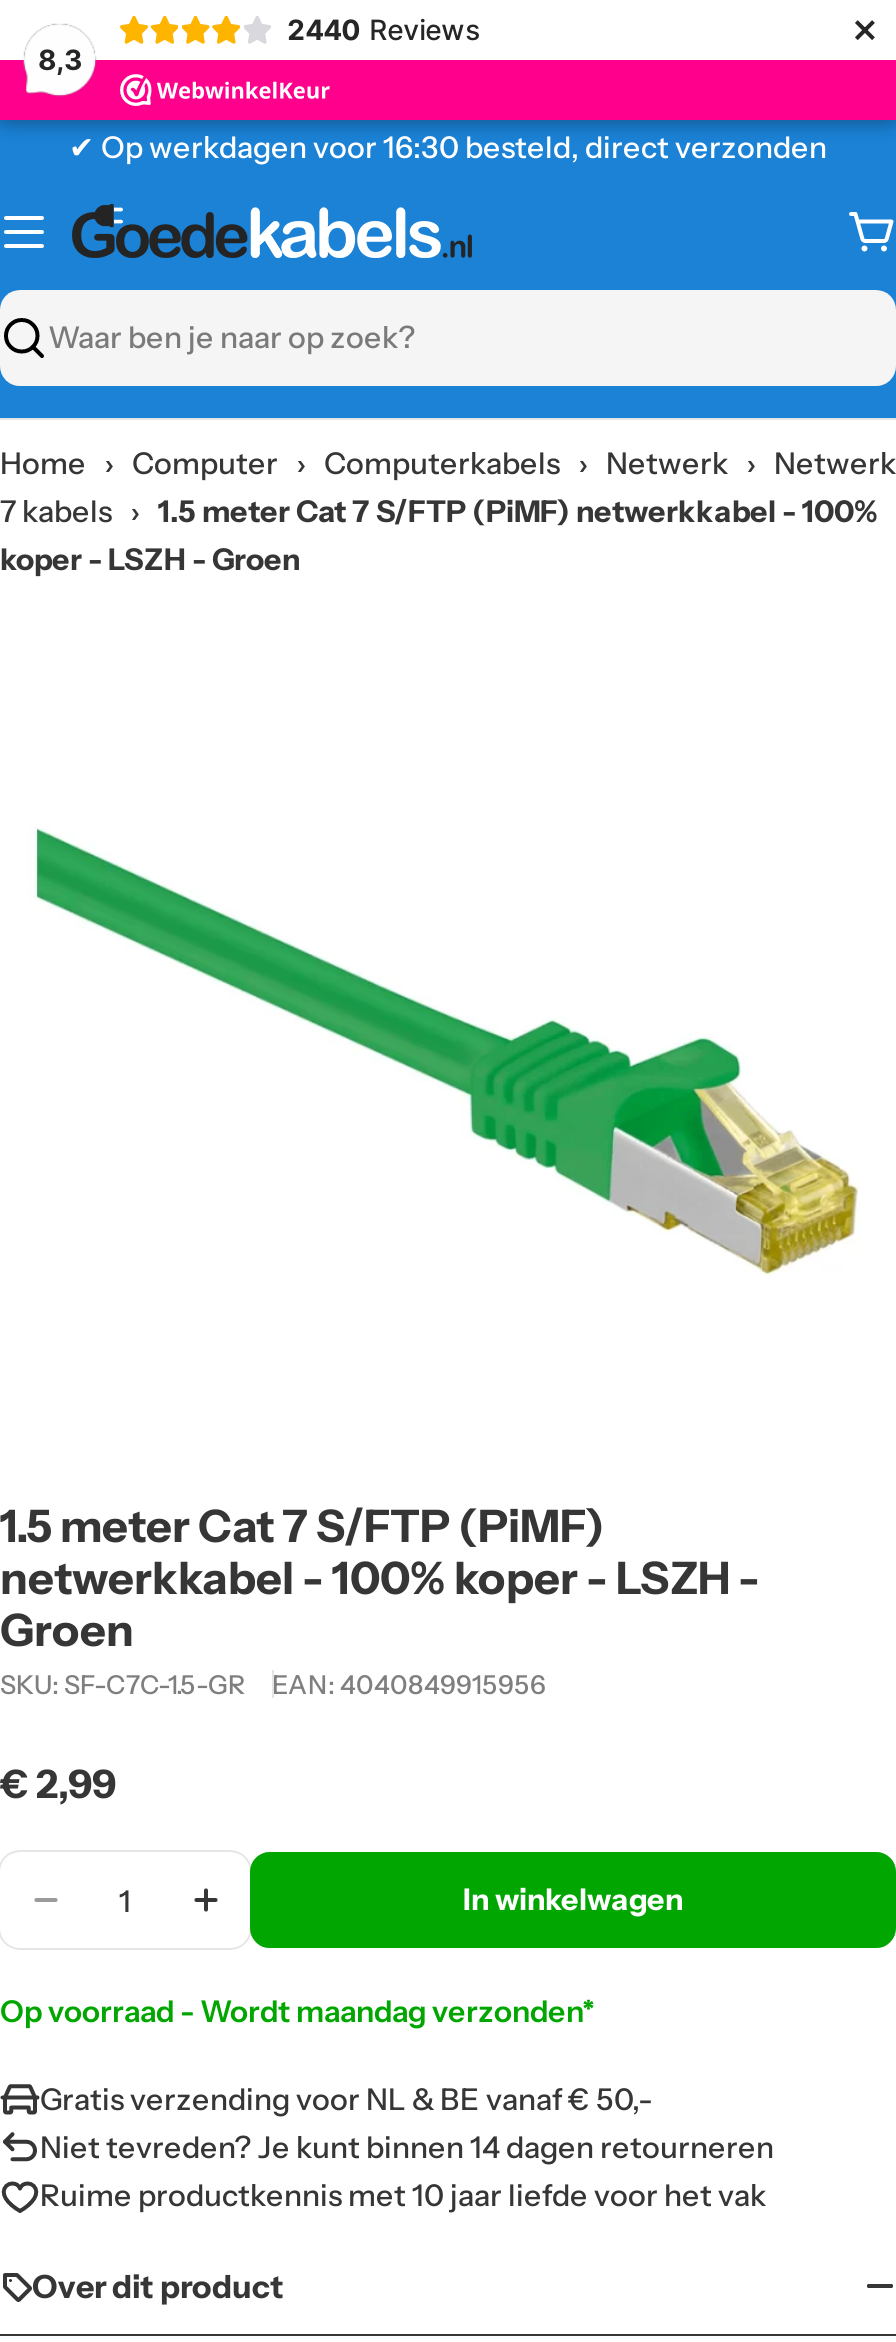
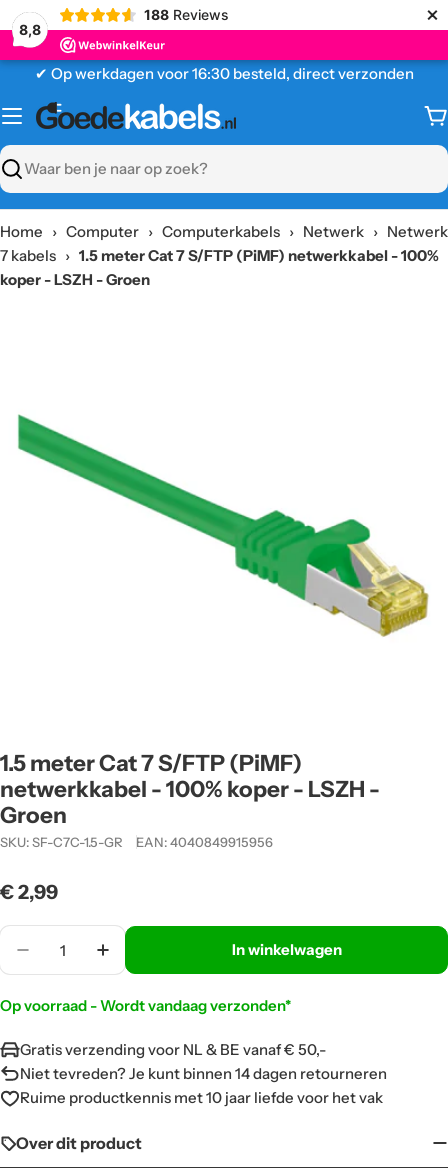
- 2440 Reviews
+ 188 Reviews

- 8,3
+ 8,8

- Op voorraad - Wordt maandag verzonden*
+ Op voorraad - Wordt vandaag verzonden*
